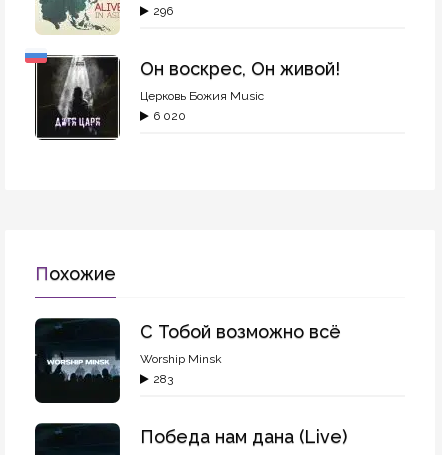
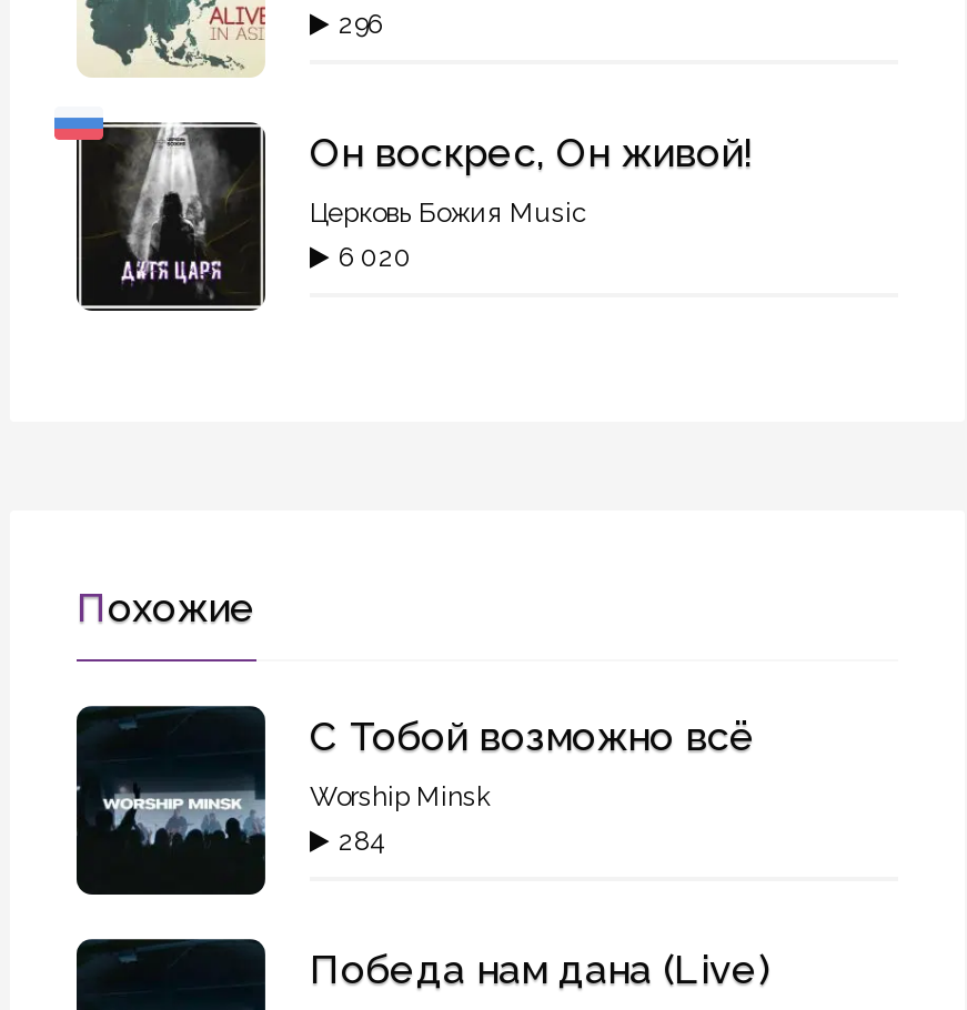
- 283
+ 284
